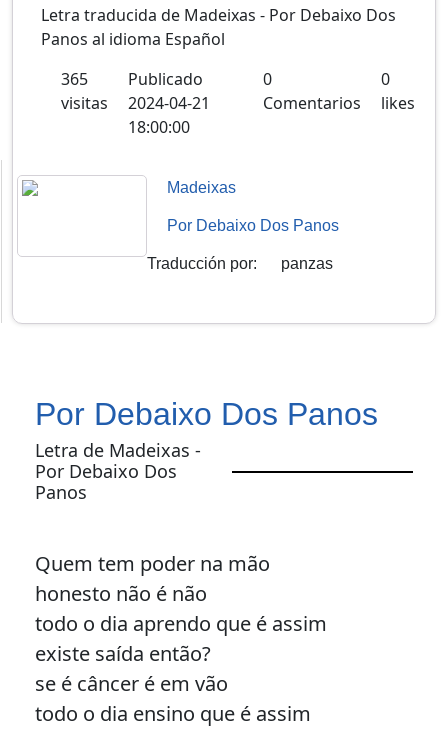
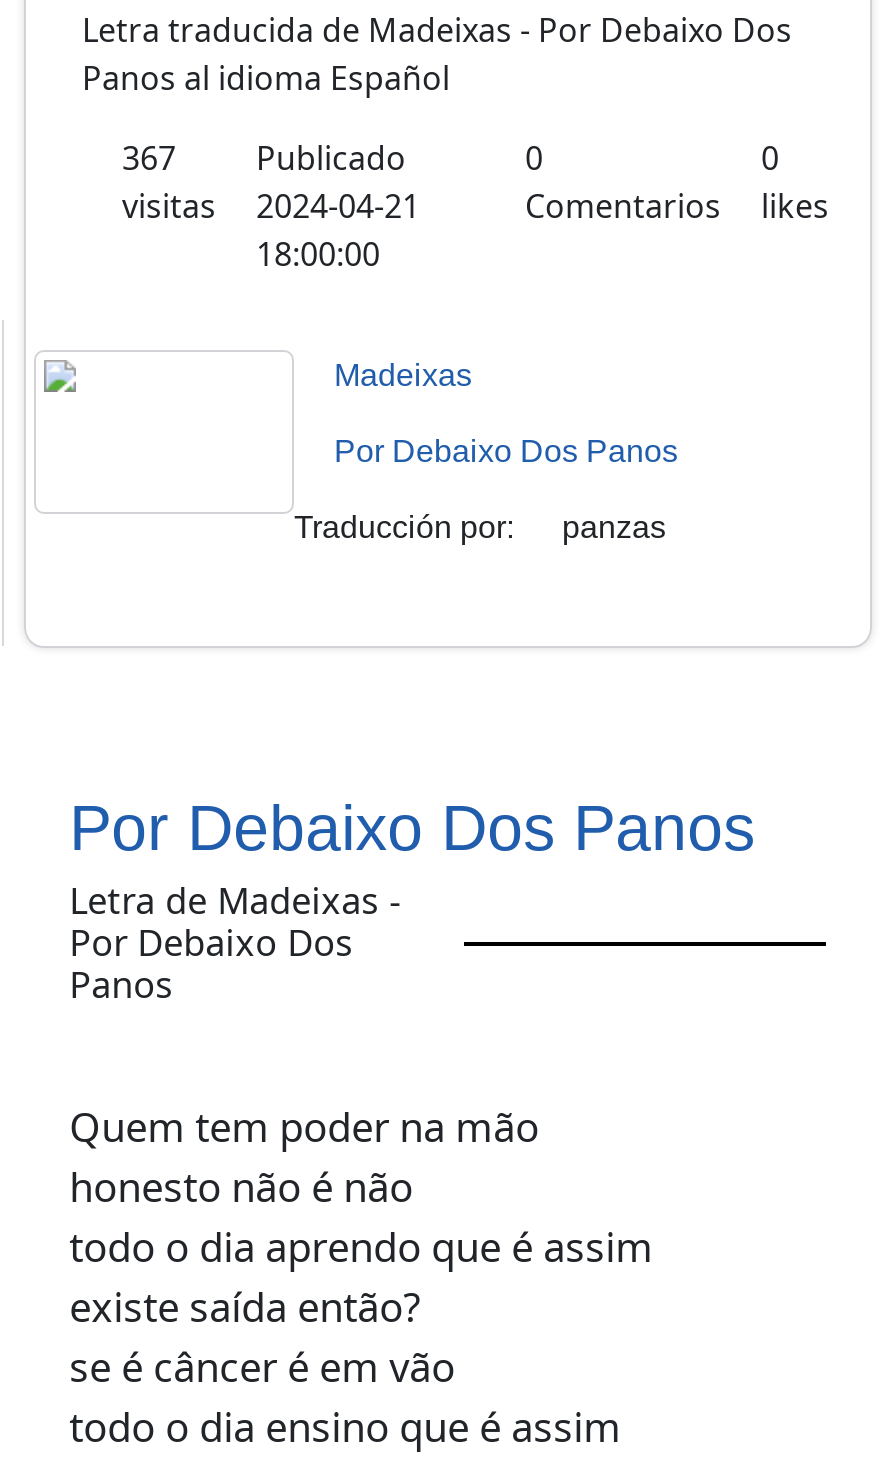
- 365 Publicado
+ 367 Publicado
